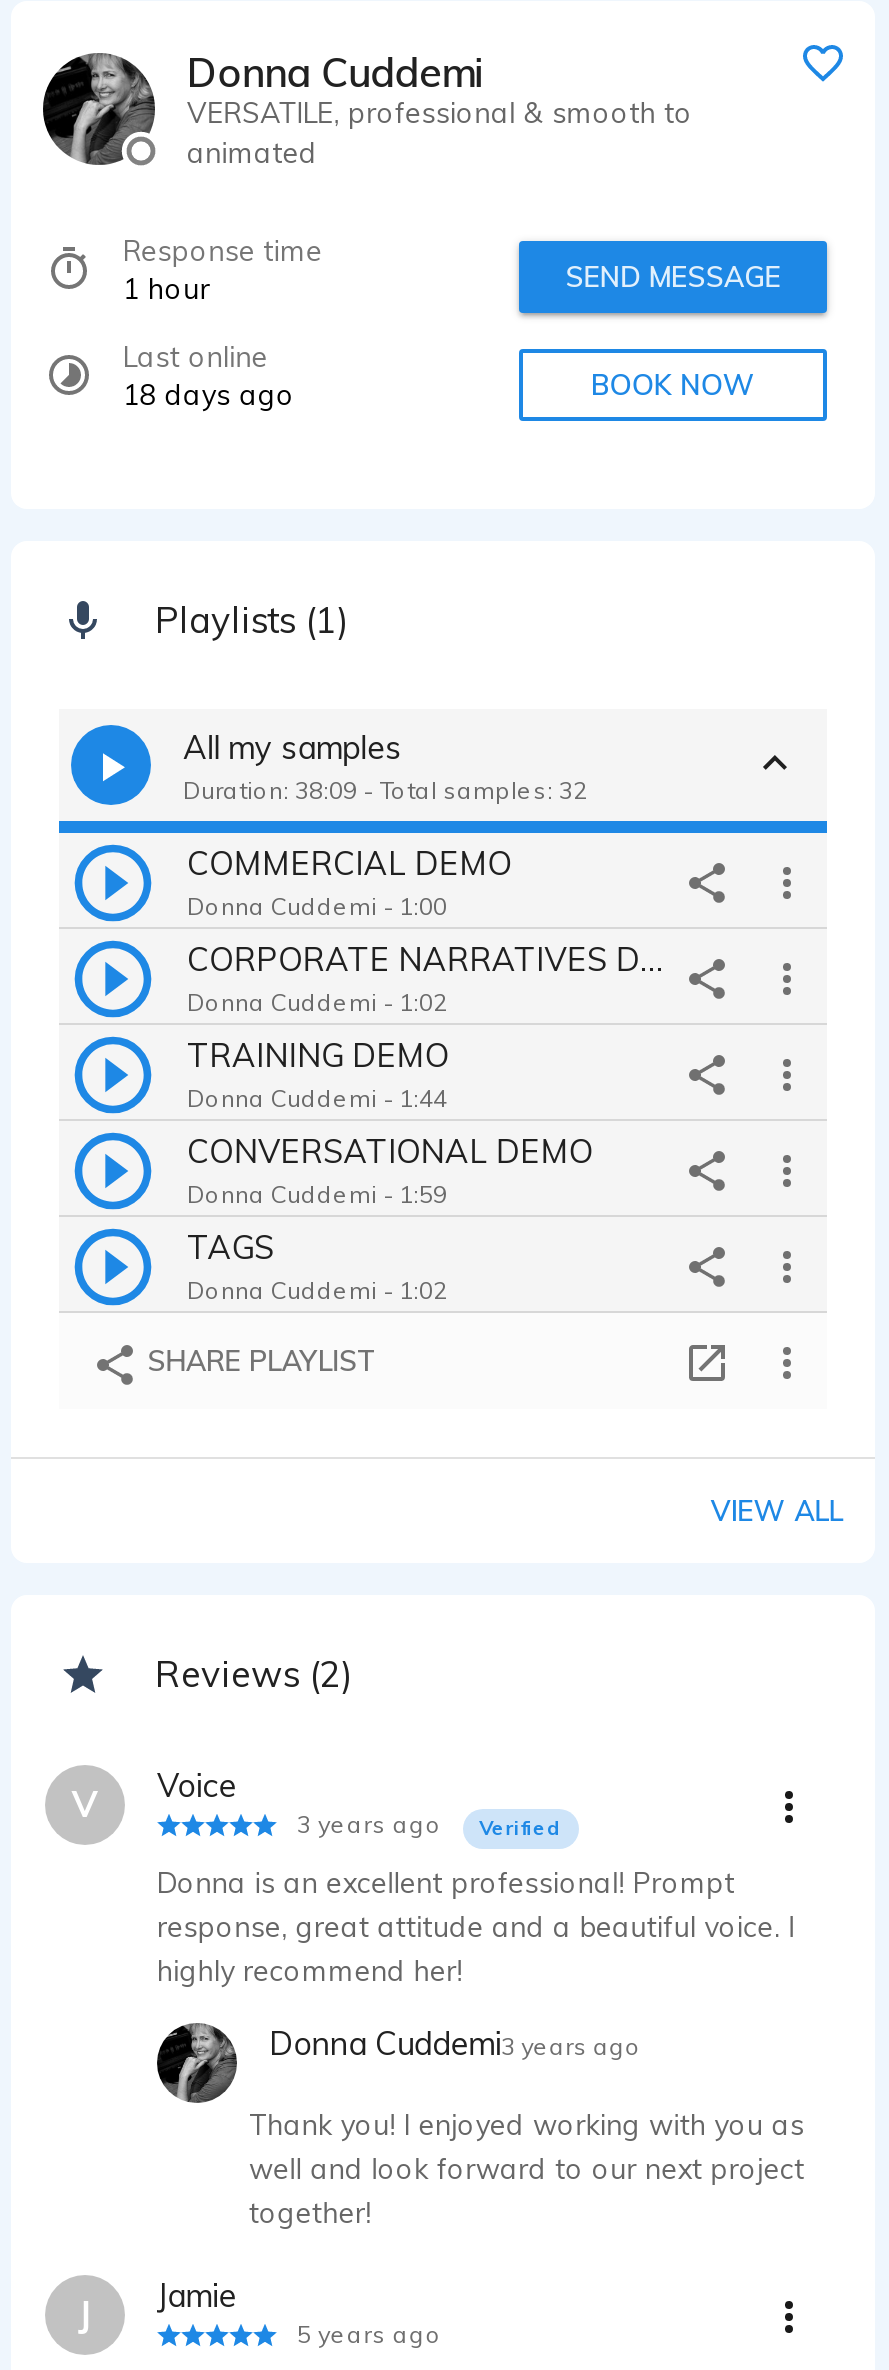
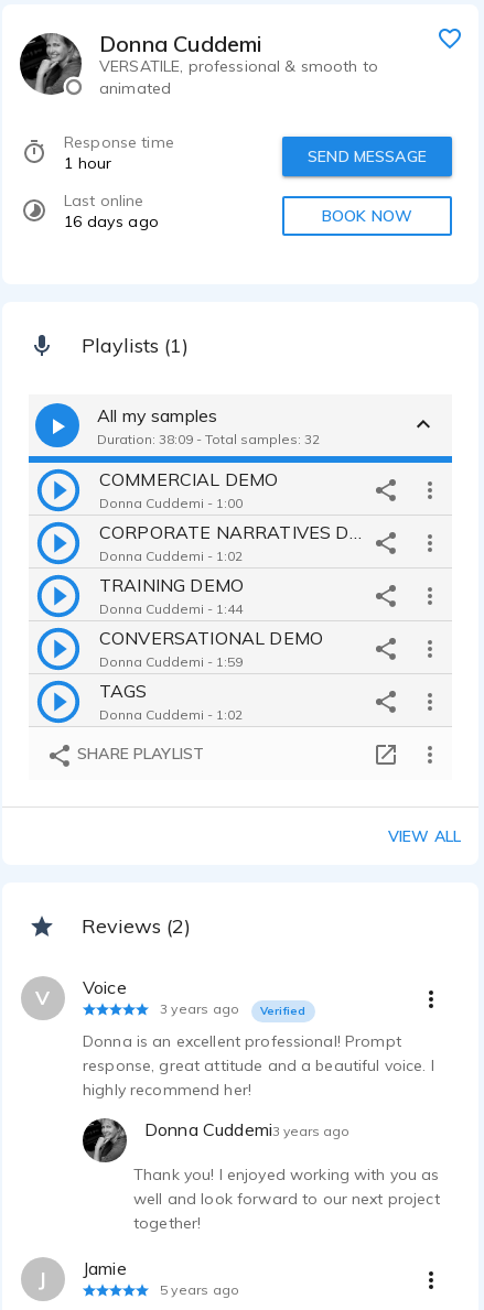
- 18 days ago
+ 16 days ago
